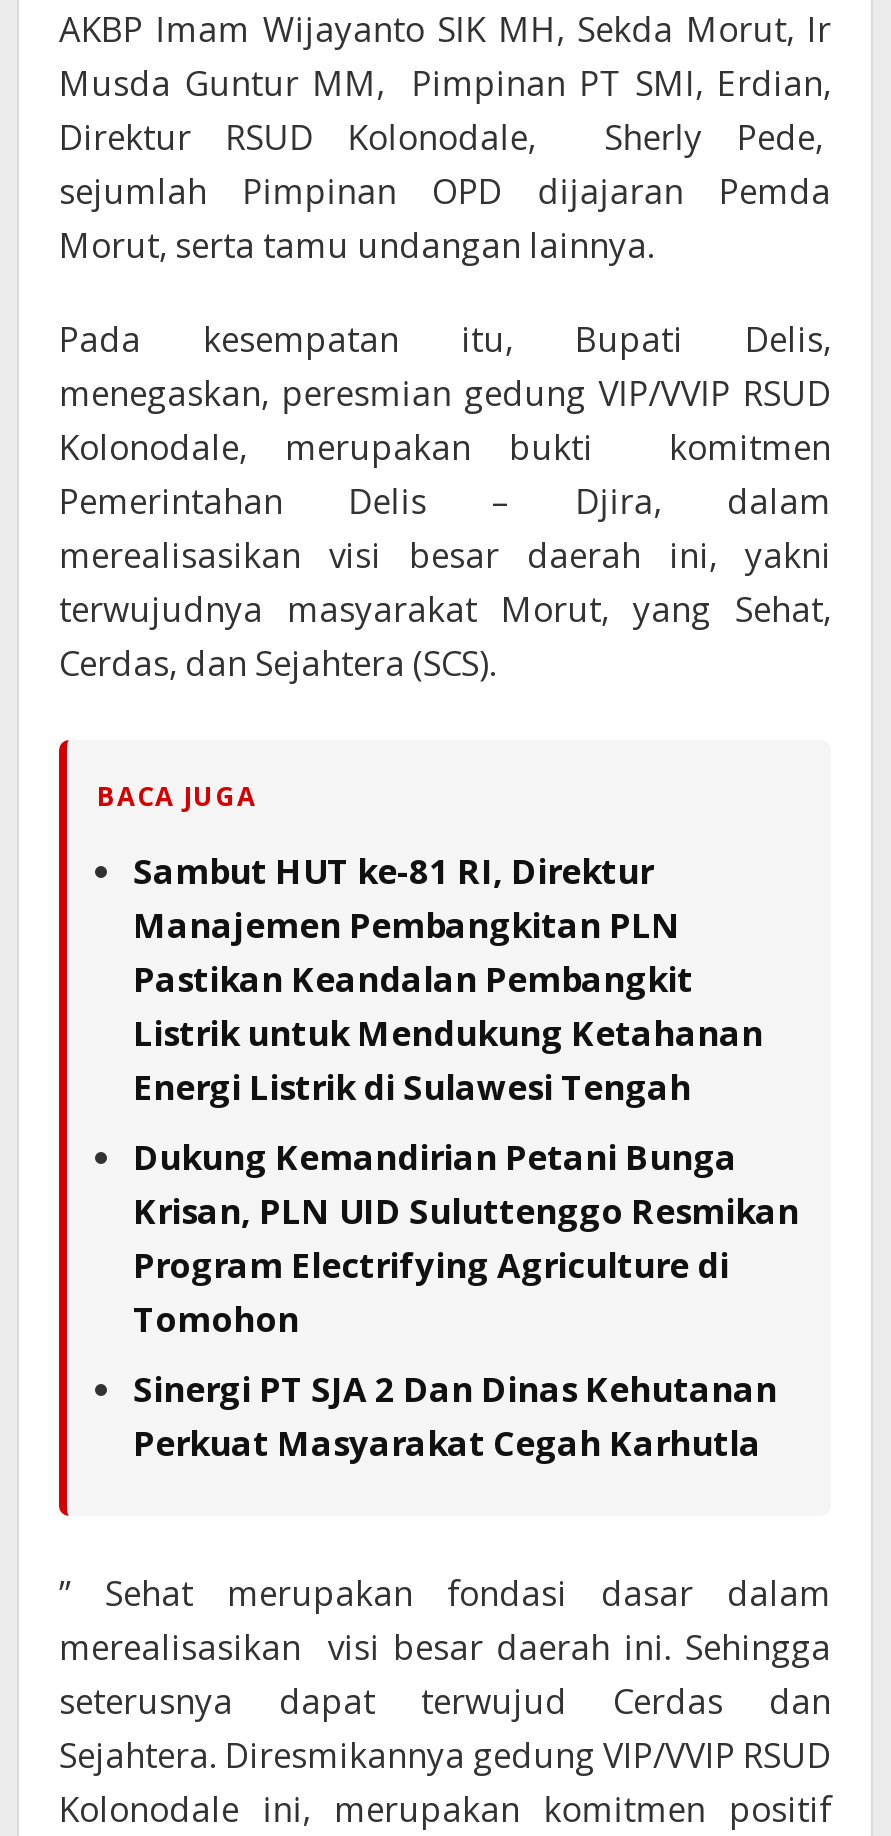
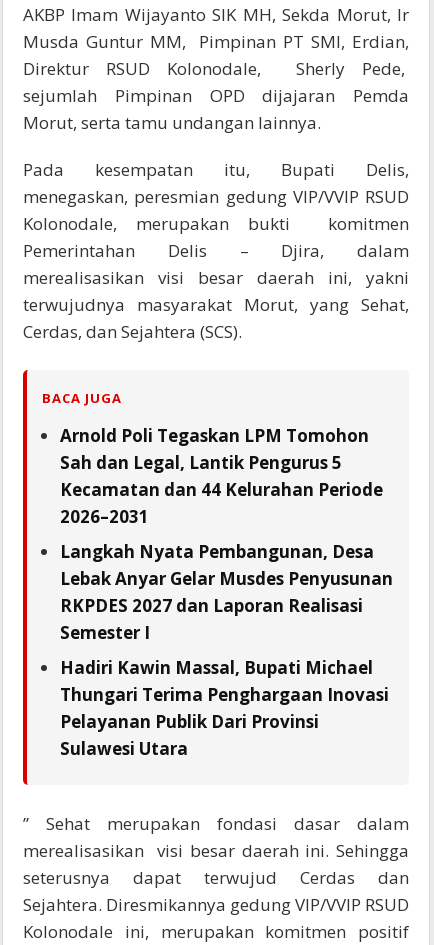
- Sambut HUT ke-81 RI, Direktur
- Manajemen Pembangkitan PLN
- Pastikan Keandalan Pembangkit
- Listrik untuk Mendukung Ketahanan
- Energi Listrik di Sulawesi Tengah
+ Arnold Poli Tegaskan LPM Tomohon
+ Sah dan Legal, Lantik Pengurus 5
+ Kecamatan dan 44 Kelurahan Periode
+ 2026–2031

- Dukung Kemandirian Petani Bunga
- Krisan, PLN UID Suluttenggo Resmikan
- Program Electrifying Agriculture di
- Tomohon
+ Langkah Nyata Pembangunan, Desa
+ Lebak Anyar Gelar Musdes Penyusunan
+ RKPDES 2027 dan Laporan Realisasi
+ Semester I

- Sinergi PT SJA 2 Dan Dinas Kehutanan
- Perkuat Masyarakat Cegah Karhutla
+ Hadiri Kawin Massal, Bupati Michael
+ Thungari Terima Penghargaan Inovasi
+ Pelayanan Publik Dari Provinsi
+ Sulawesi Utara
